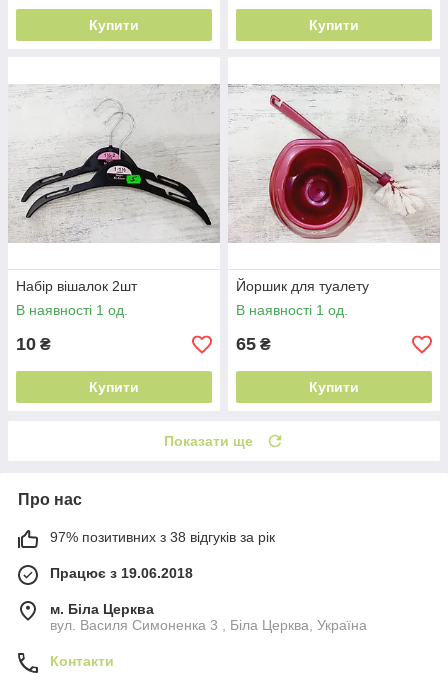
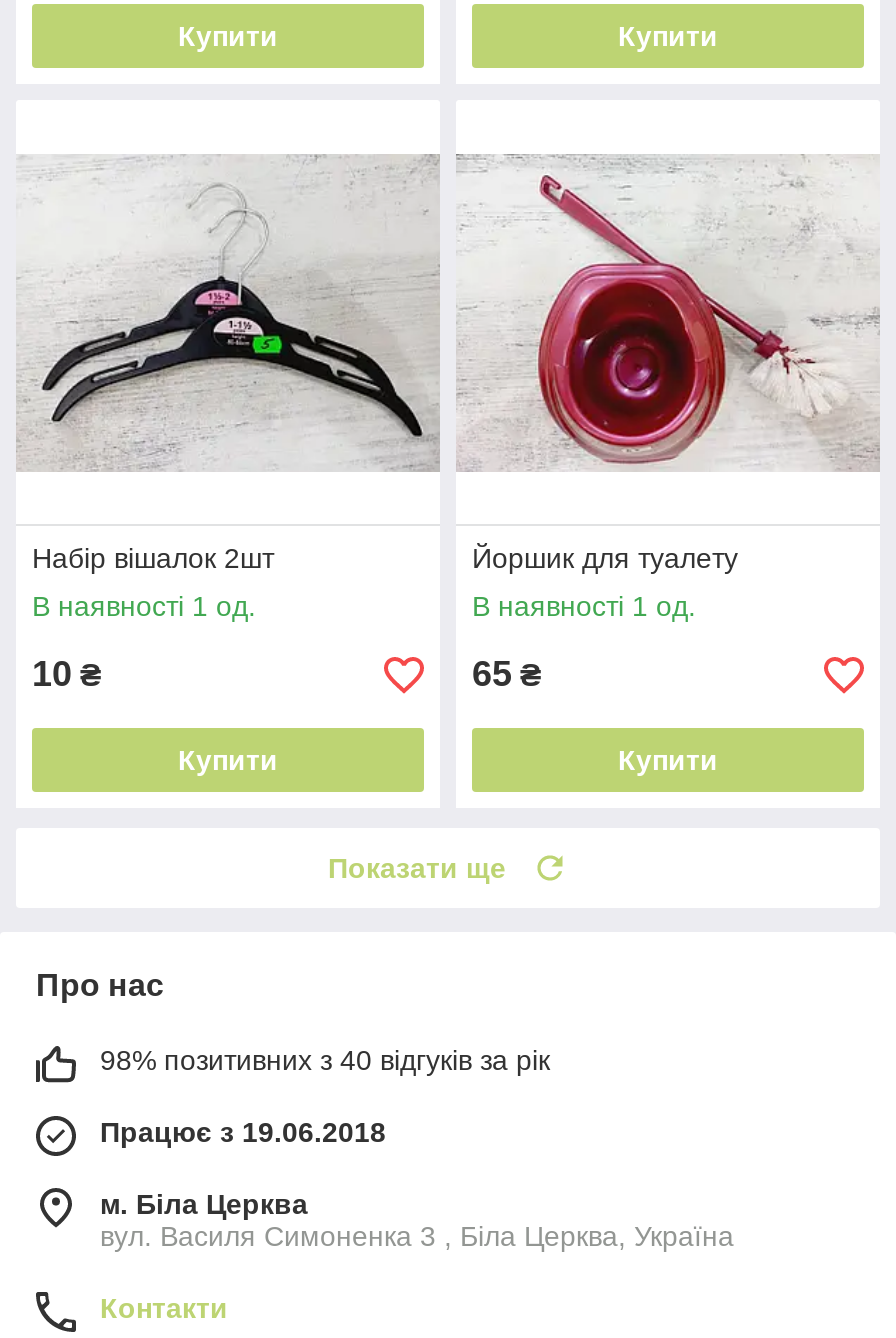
- 97% позитивних з 38 відгуків за рік
+ 98% позитивних з 40 відгуків за рік
